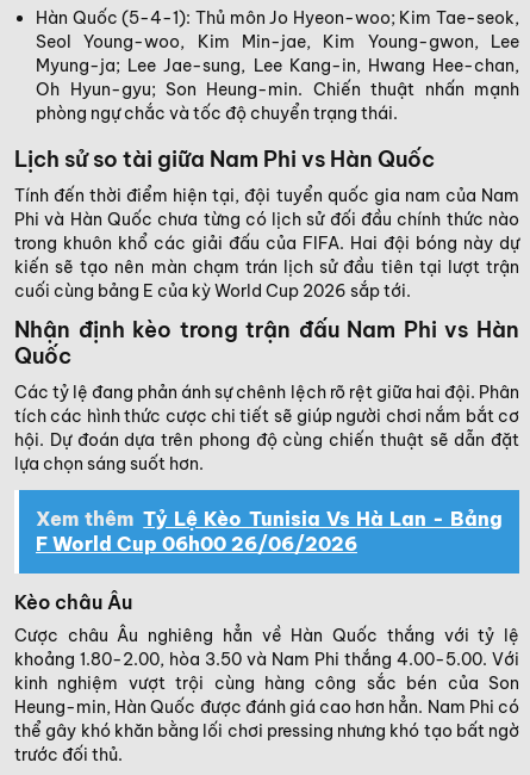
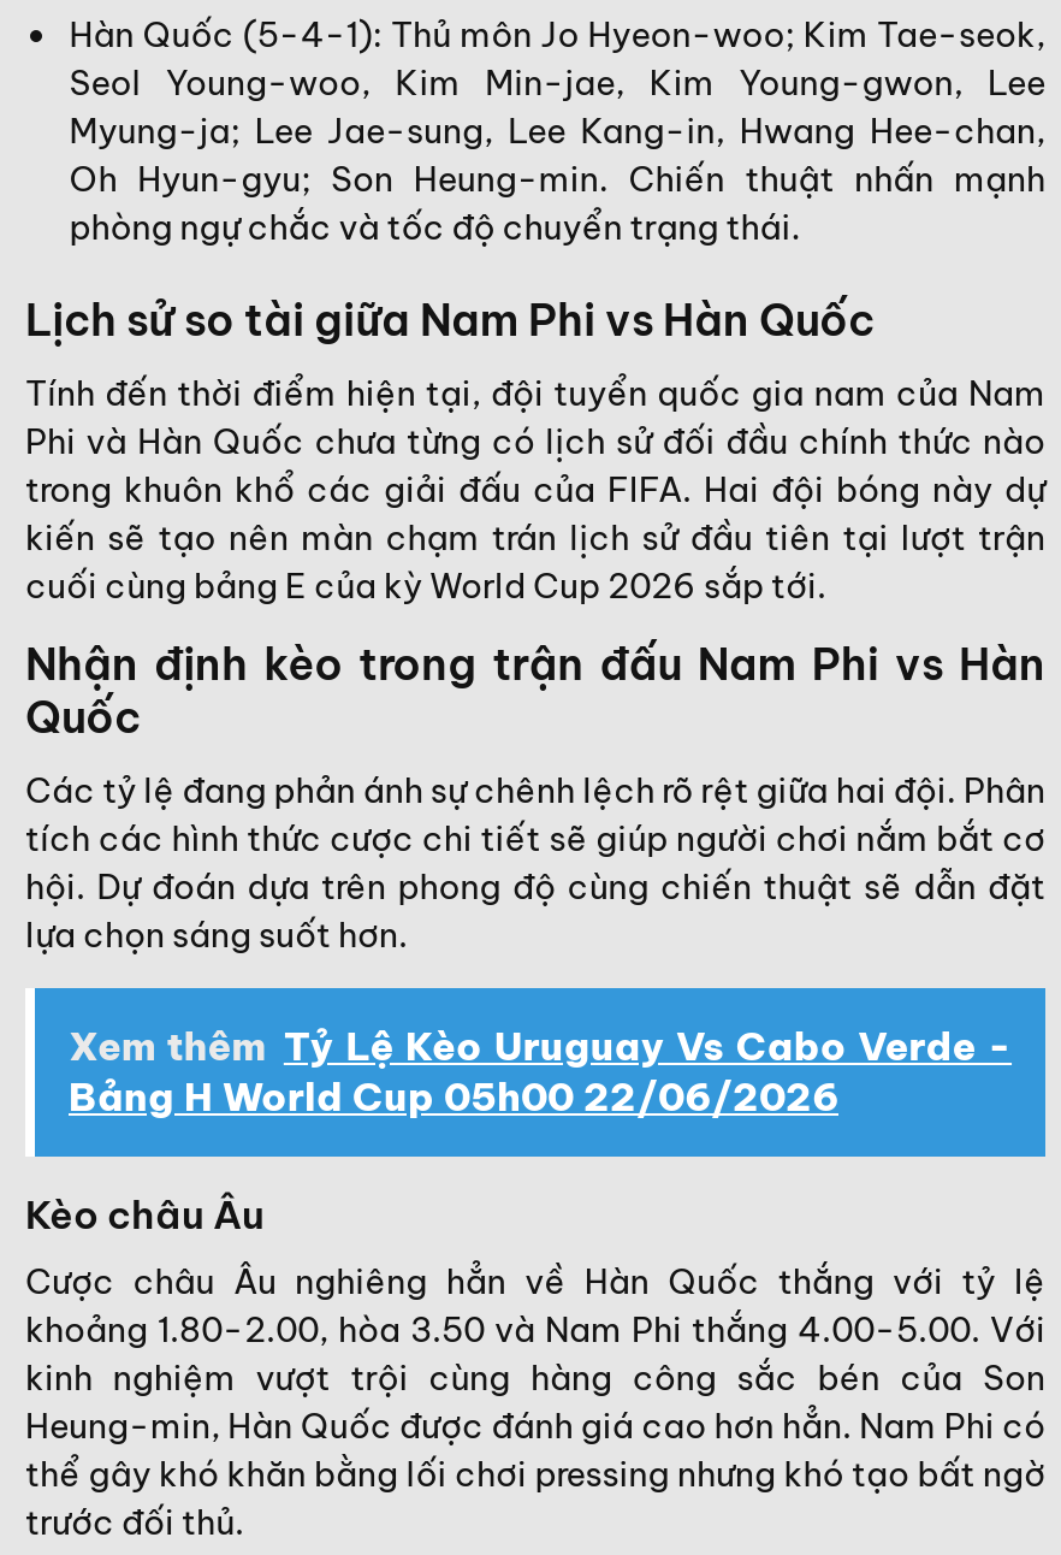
- Xem thêm Tỷ Lệ Kèo Tunisia Vs Hà Lan - Bảng
- F World Cup 06h00 26/06/2026
+ Xem thêm Tỷ Lệ Kèo Uruguay Vs Cabo Verde -
+ Bảng H World Cup 05h00 22/06/2026
